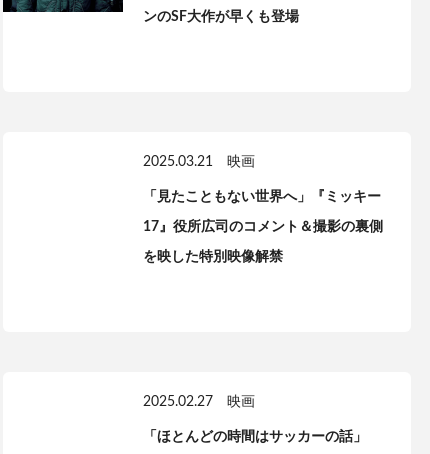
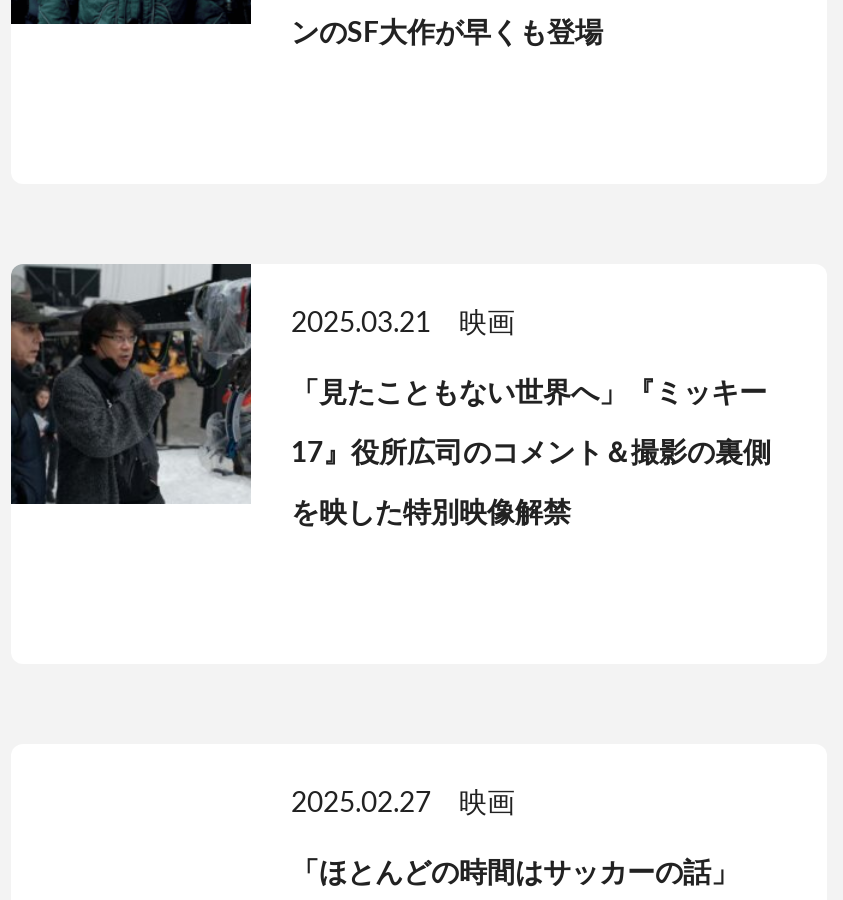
+ [image]
